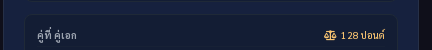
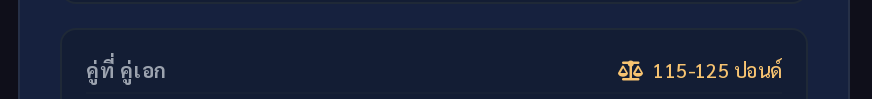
- 128 ปอนด์
+ 115-125 ปอนด์
